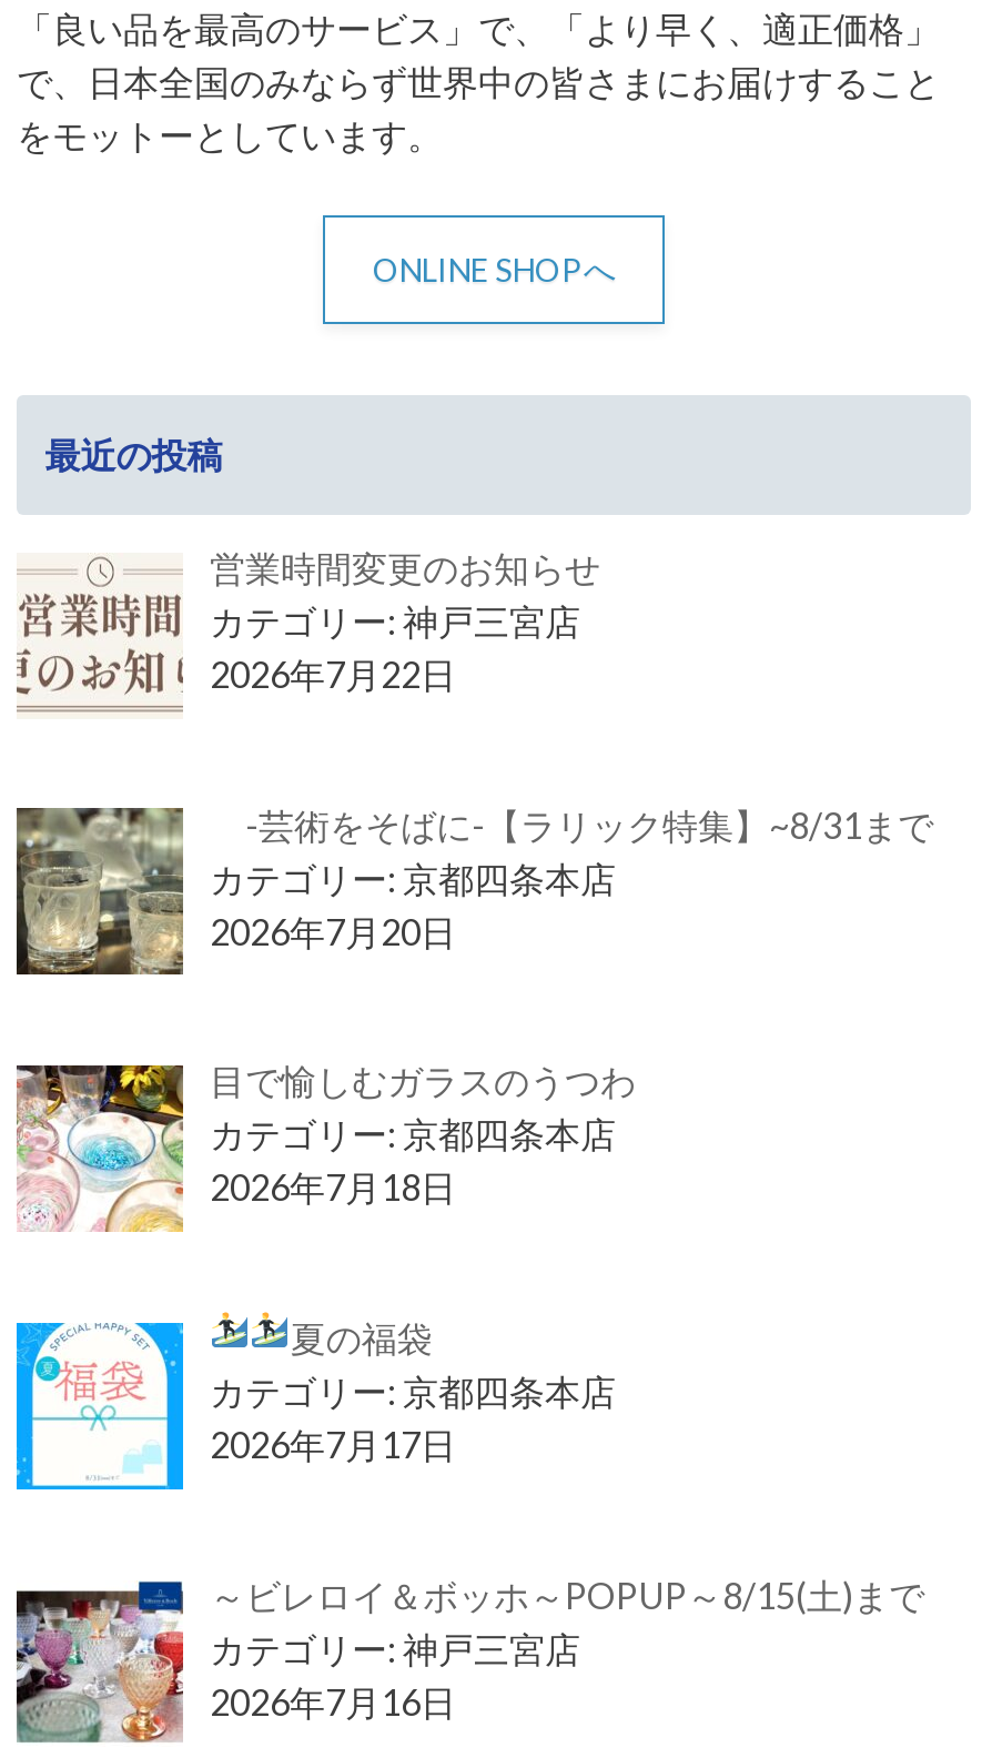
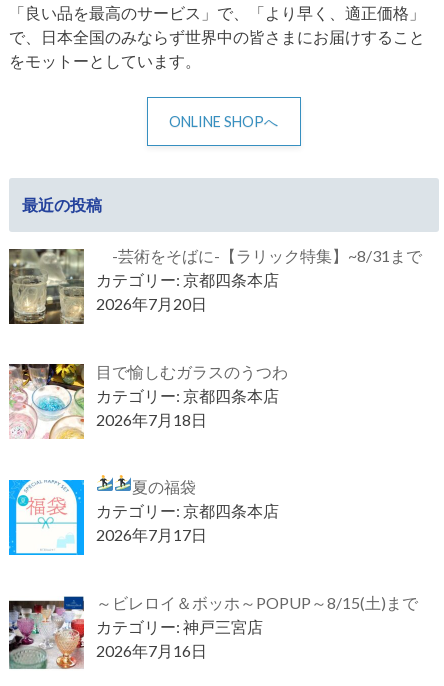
- [image]
- 営業時間変更のお知らせ
- カテゴリー: 神戸三宮店
- 2026年7月22日
